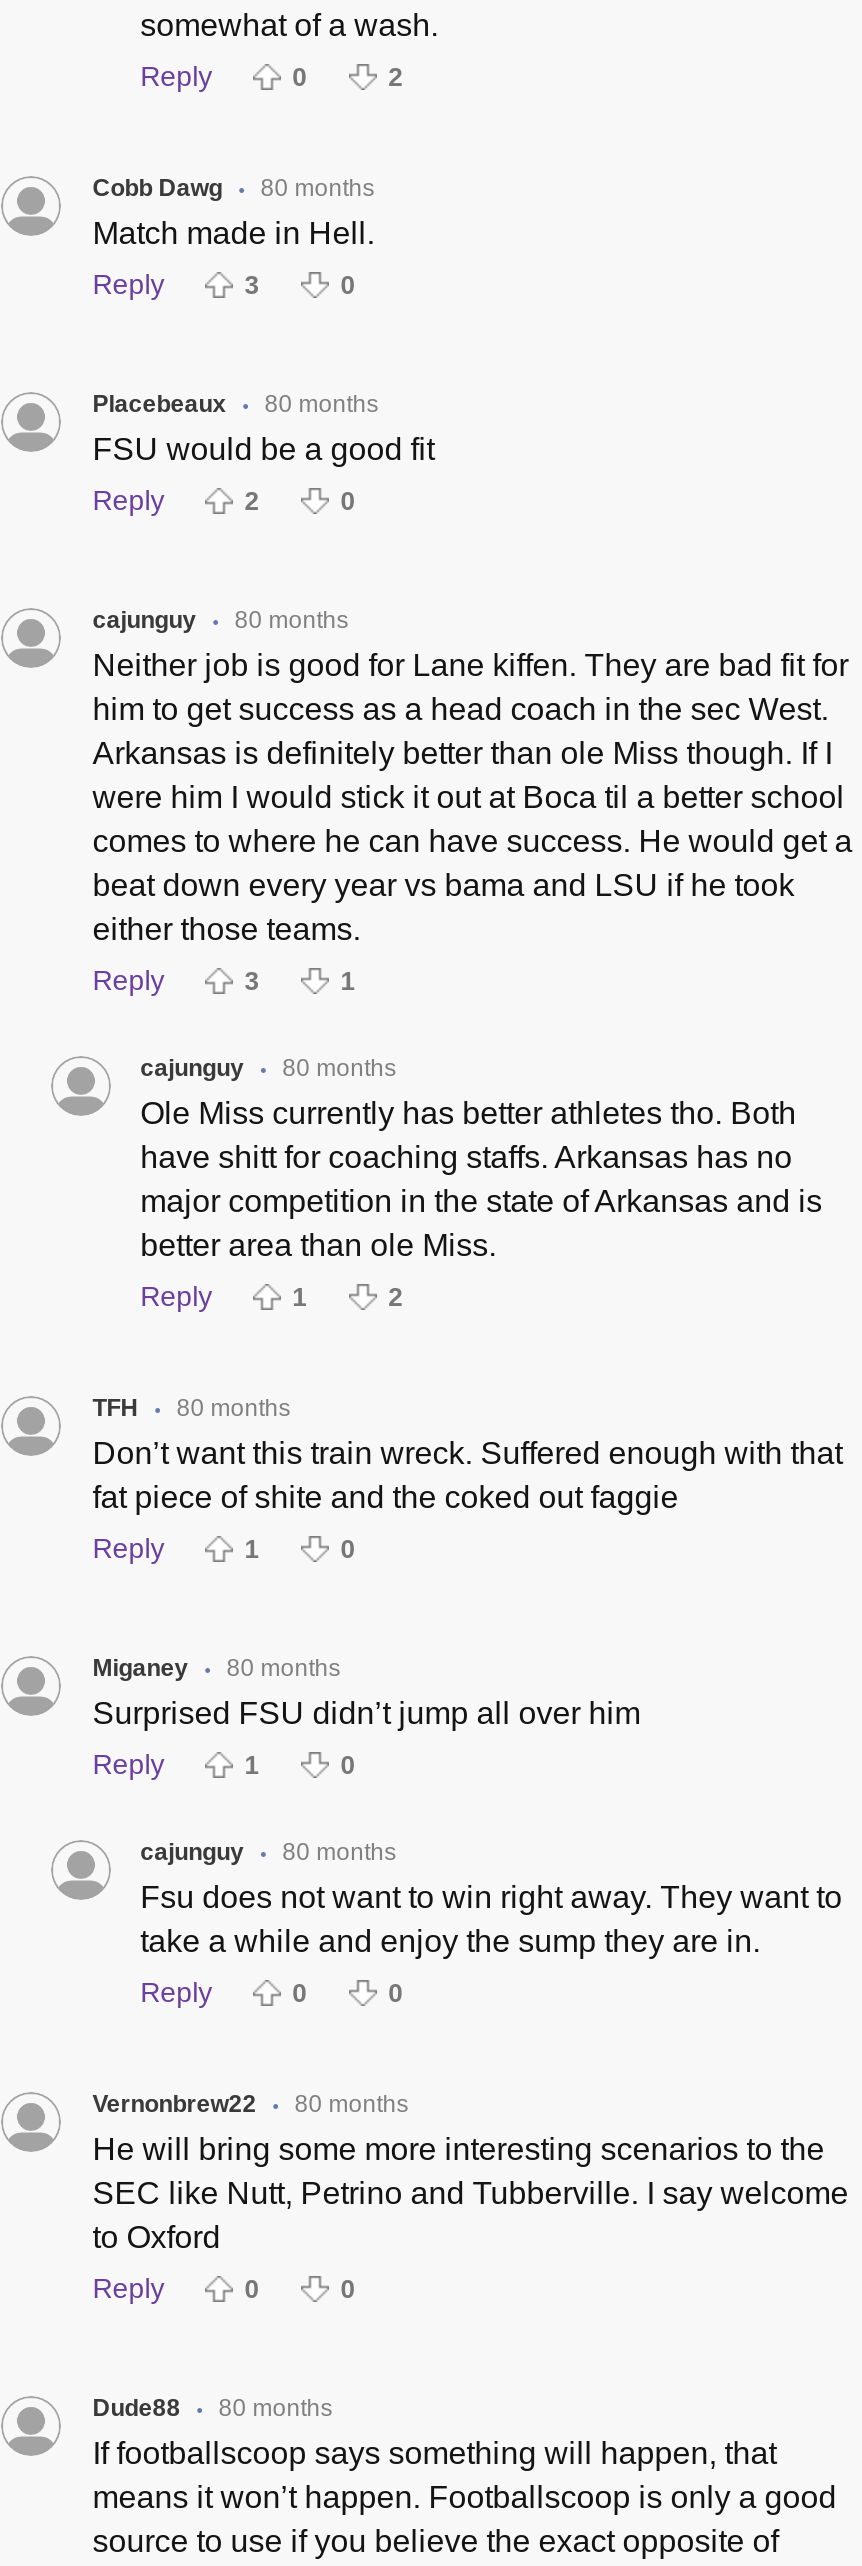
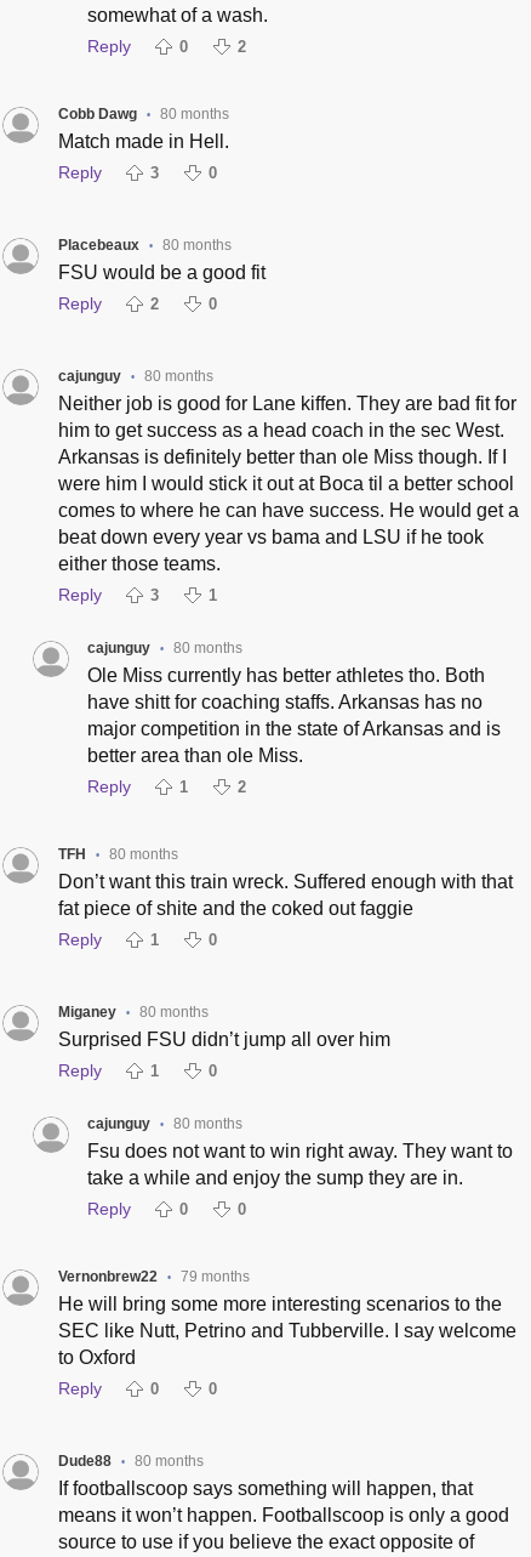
- 80 months
+ 79 months
